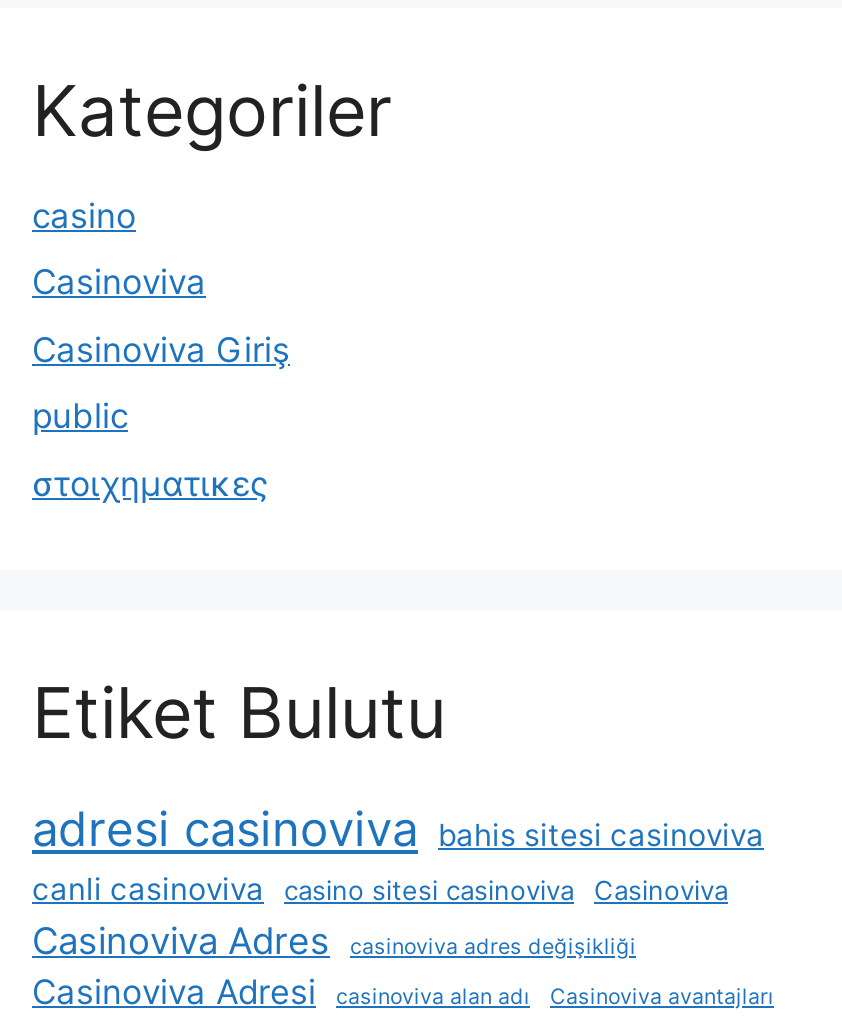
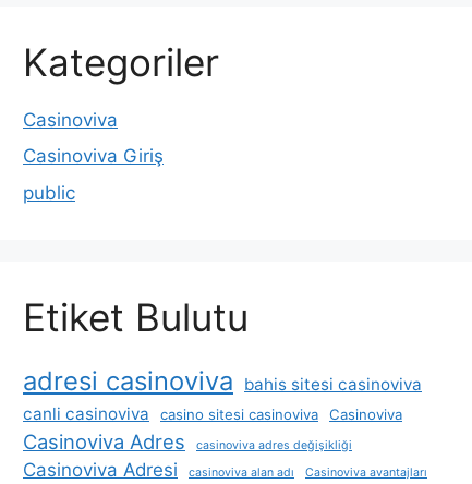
- casino

- στοιχηματικες
